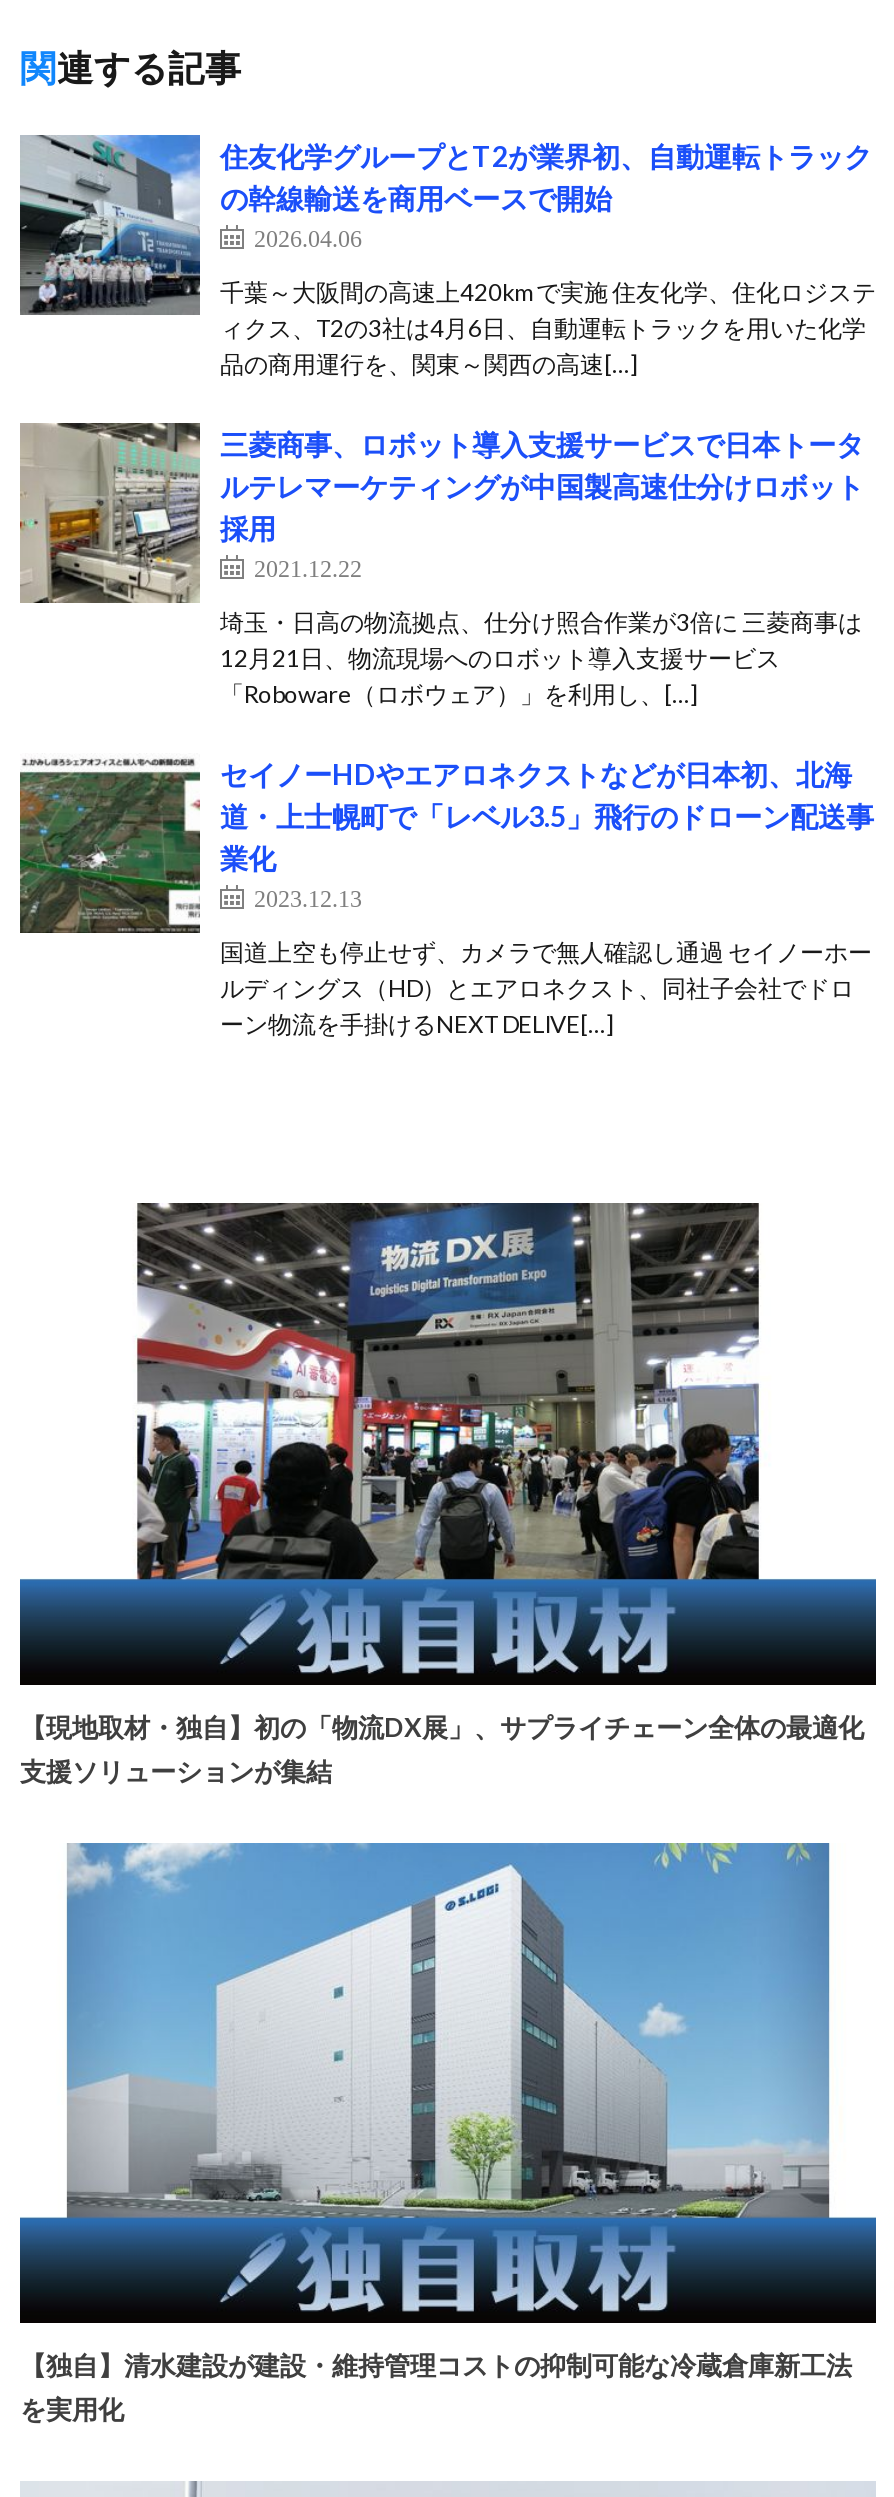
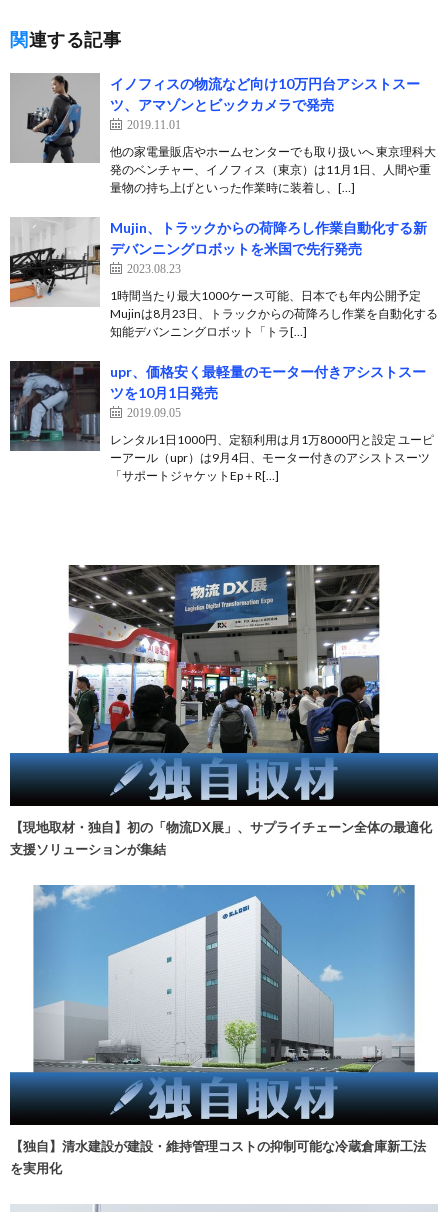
- [image]
- 住友化学グループとT2が業界初、自動運転トラック
- の幹線輸送を商用ベースで開始
- 2026.04.06
+ [image]
+ イノフィスの物流など向け10万円台アシストスー
+ ツ、アマゾンとビックカメラで発売
+ 2019.11.01

- 千葉～大阪間の高速上420kmで実施 住友化学、住化ロジステ
- ィクス、T2の3社は4月6日、自動運転トラックを用いた化学
- 品の商用運行を、関東～関西の高速[…]
+ 他の家電量販店やホームセンターでも取り扱いへ 東京理科大
+ 発のベンチャー、イノフィス（東京）は11月1日、人間や重
+ 量物の持ち上げといった作業時に装着し、[…]

- [image]
- 三菱商事、ロボット導入支援サービスで日本トータ
- ルテレマーケティングが中国製高速仕分けロボット
- 採用
- 2021.12.22
+ [image]
+ Mujin、トラックからの荷降ろし作業自動化する新
+ デバンニングロボットを米国で先行発売
+ 2023.08.23

- 埼玉・日高の物流拠点、仕分け照合作業が3倍に 三菱商事は
- 12月21日、物流現場へのロボット導入支援サービス
- 「Roboware（ロボウェア）」を利用し、[…]
+ 1時間当たり最大1000ケース可能、日本でも年内公開予定
+ Mujinは8月23日、トラックからの荷降ろし作業を自動化する
+ 知能デバンニングロボット「トラ[…]

- [image]
- セイノーHDやエアロネクストなどが日本初、北海
- 道・上士幌町で「レベル3.5」飛行のドローン配送事
- 業化
- 2023.12.13
+ [image]
+ upr、価格安く最軽量のモーター付きアシストスー
+ ツを10月1日発売
+ 2019.09.05

- 国道上空も停止せず、カメラで無人確認し通過 セイノーホー
- ルディングス（HD）とエアロネクスト、同社子会社でドロ
- ーン物流を手掛けるNEXT DELIVE[…]
+ レンタル1日1000円、定額利用は月1万8000円と設定 ユーピ
+ ーアール（upr）は9月4日、モーター付きのアシストスーツ
+ 「サポートジャケットEp＋R[…]
